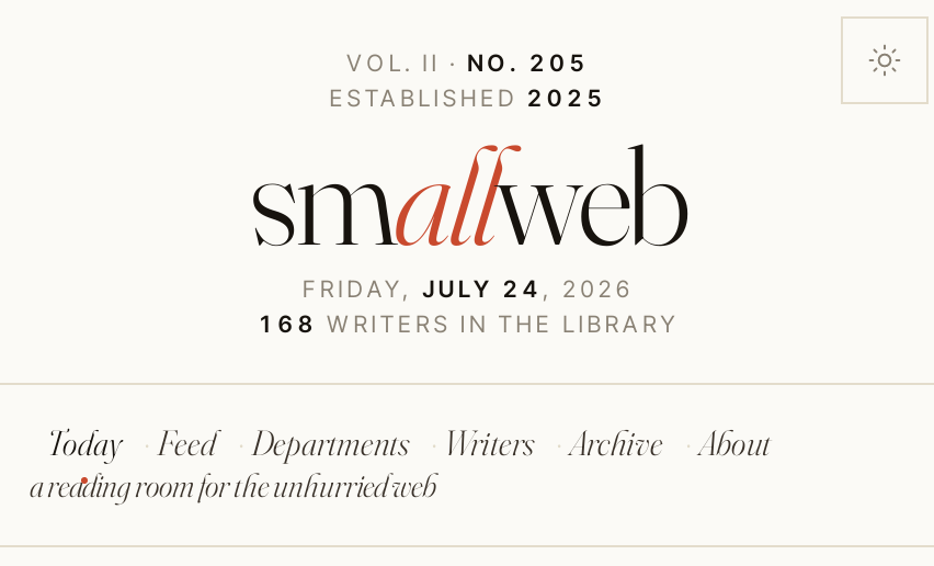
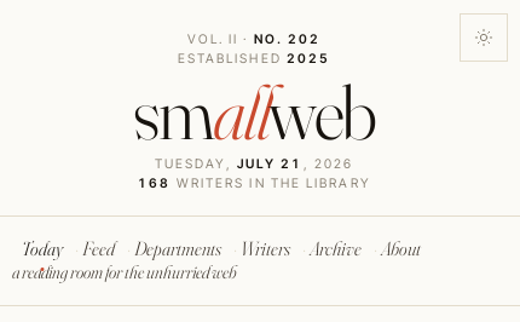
- VOL. II · NO. 205
+ VOL. II · NO. 202

- FRIDAY, JULY 24, 2026
+ TUESDAY, JULY 21, 2026
